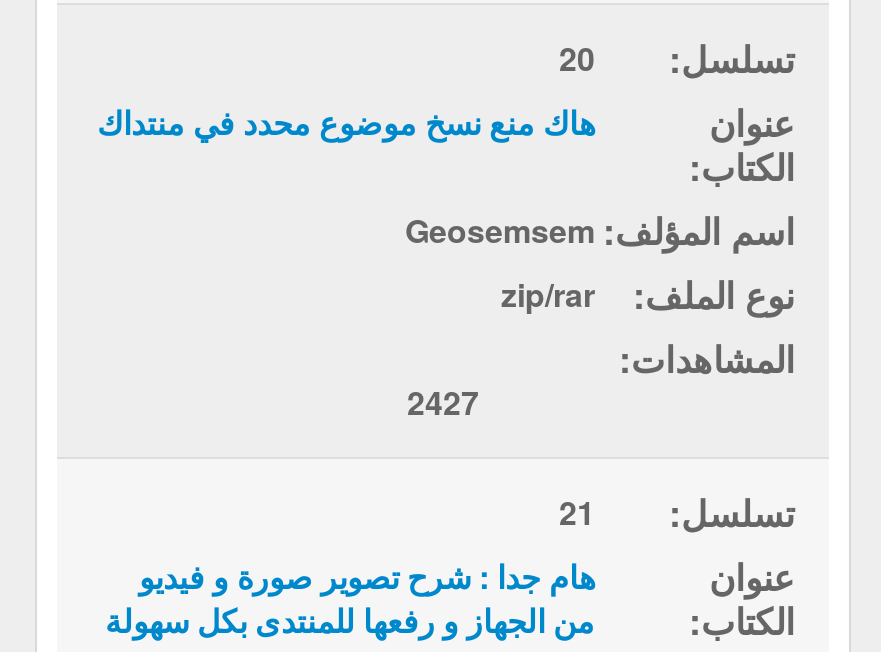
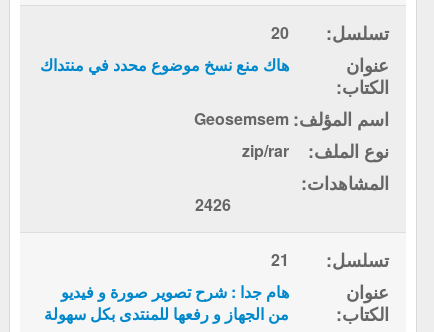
- 2427
+ 2426
